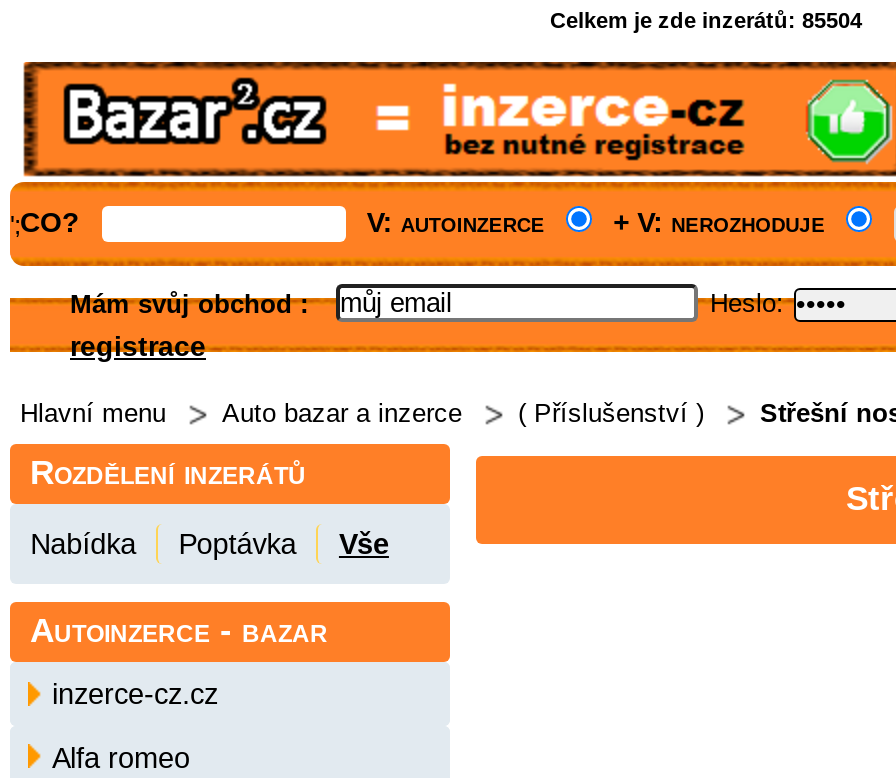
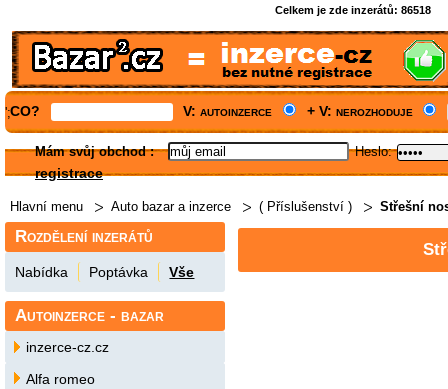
- Celkem je zde inzerátů: 85504
+ Celkem je zde inzerátů: 86518
